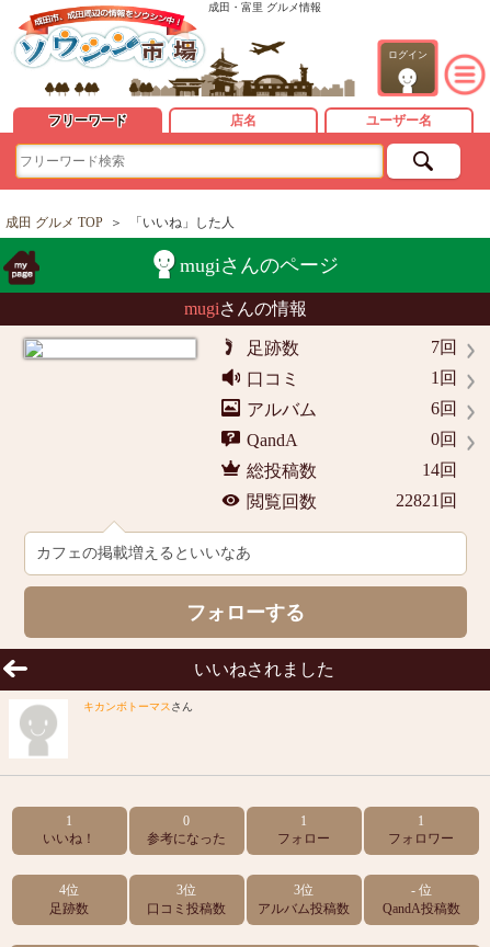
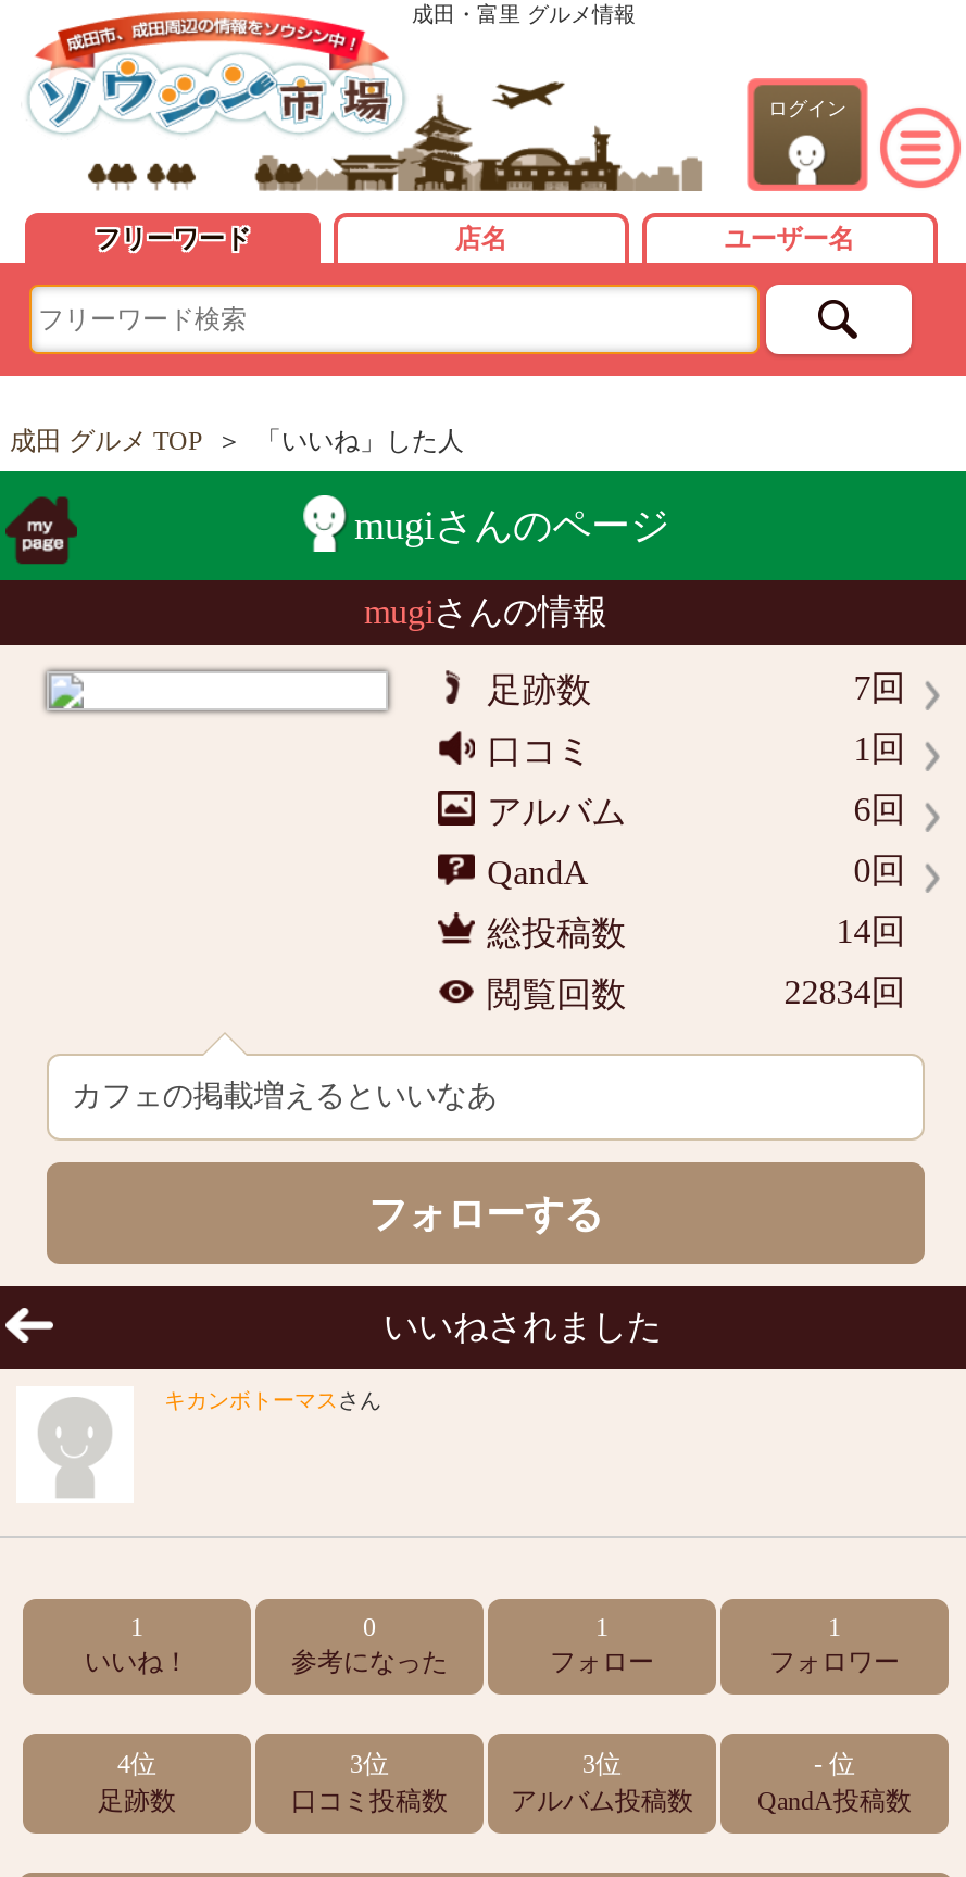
- 22821回
+ 22834回
